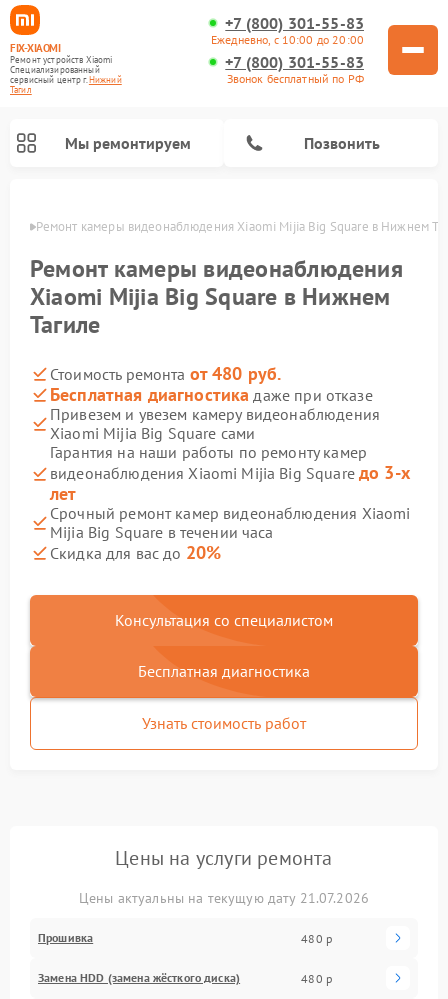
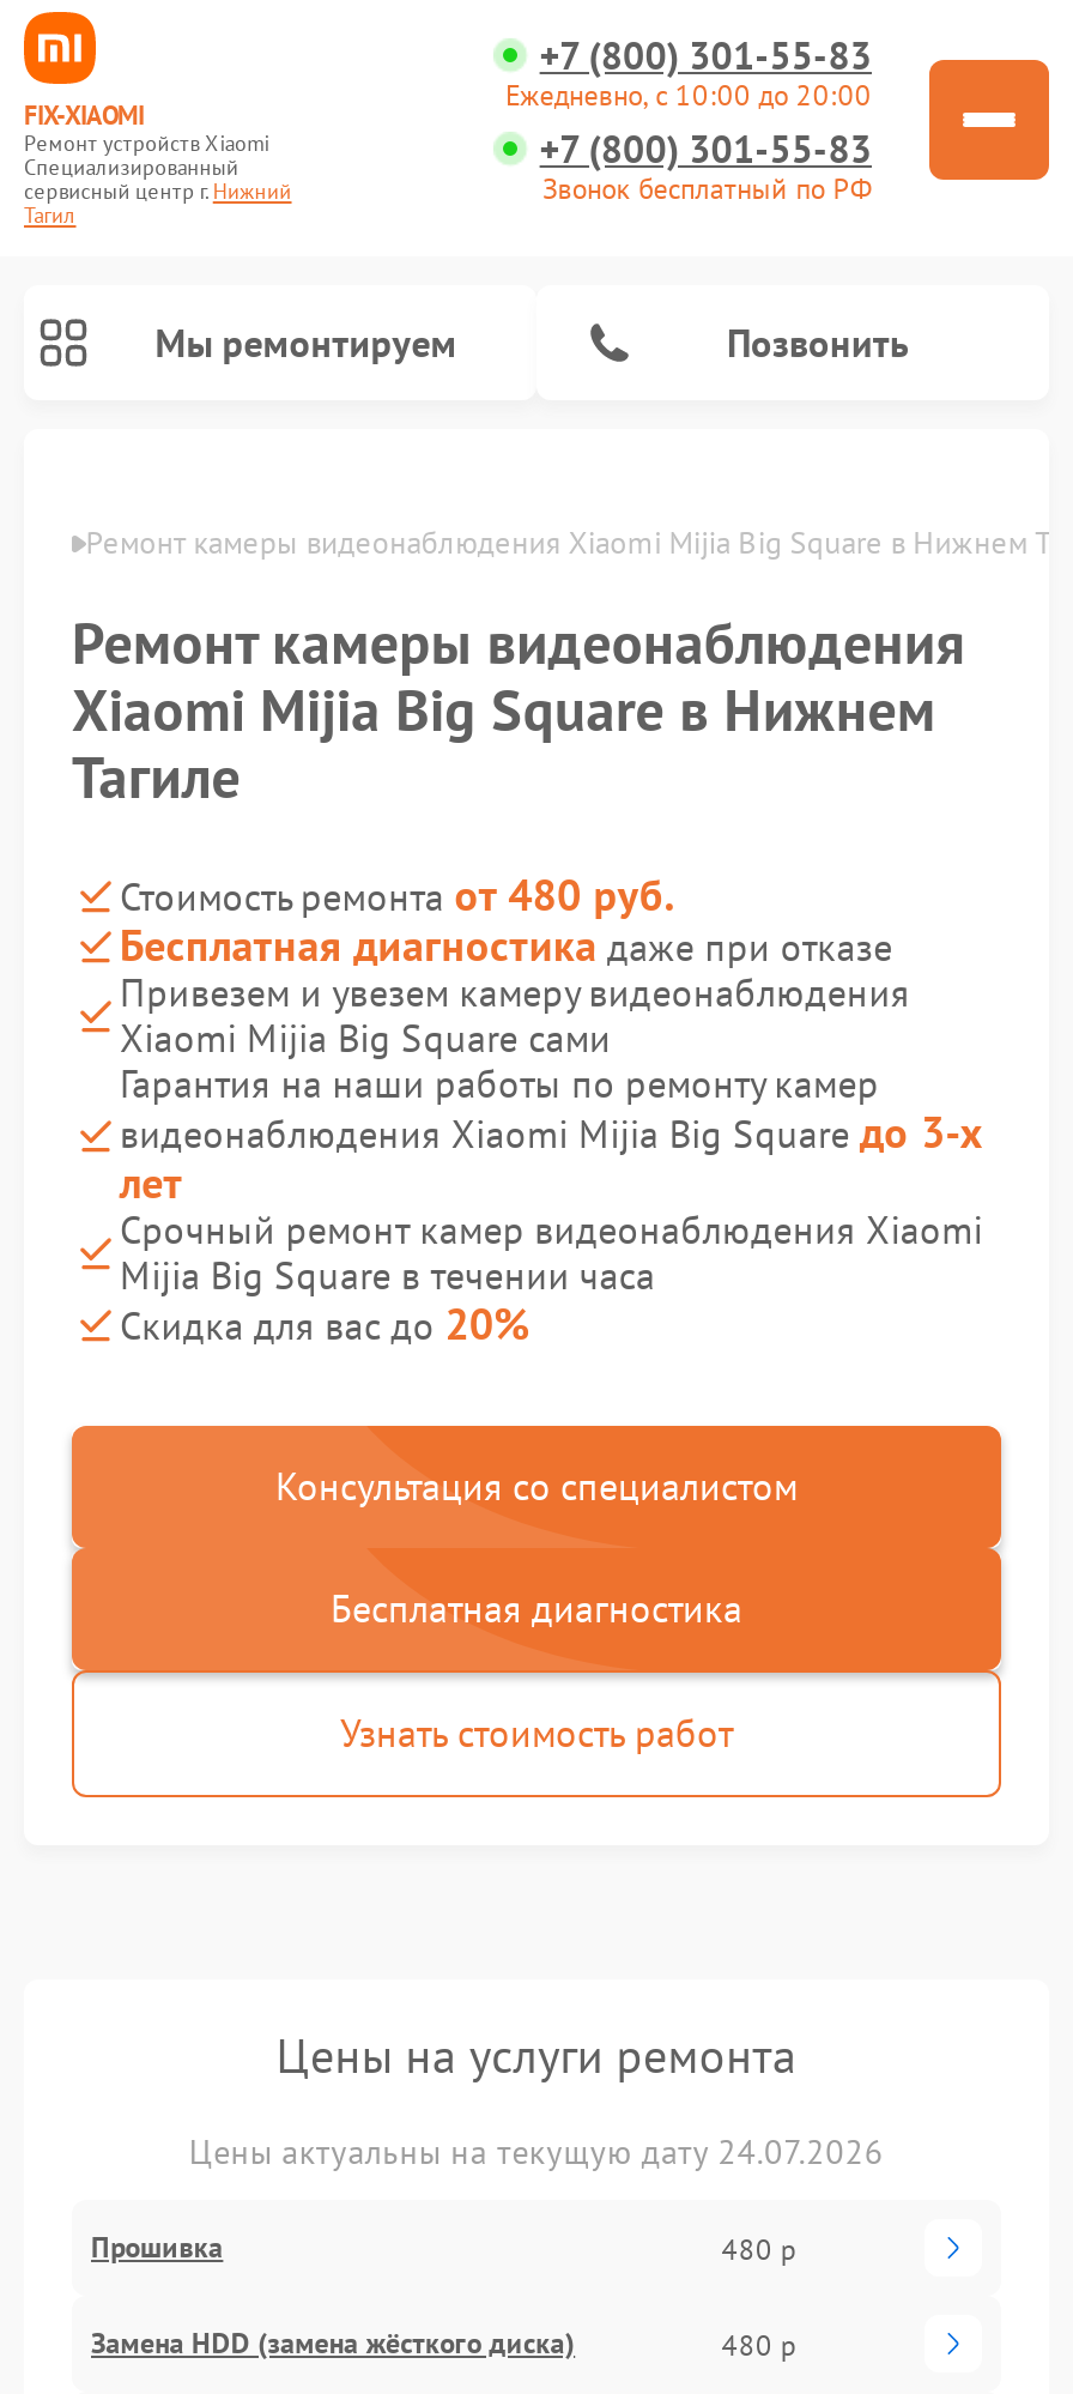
- Цены актуальны на текущую дату 21.07.2026
+ Цены актуальны на текущую дату 24.07.2026
